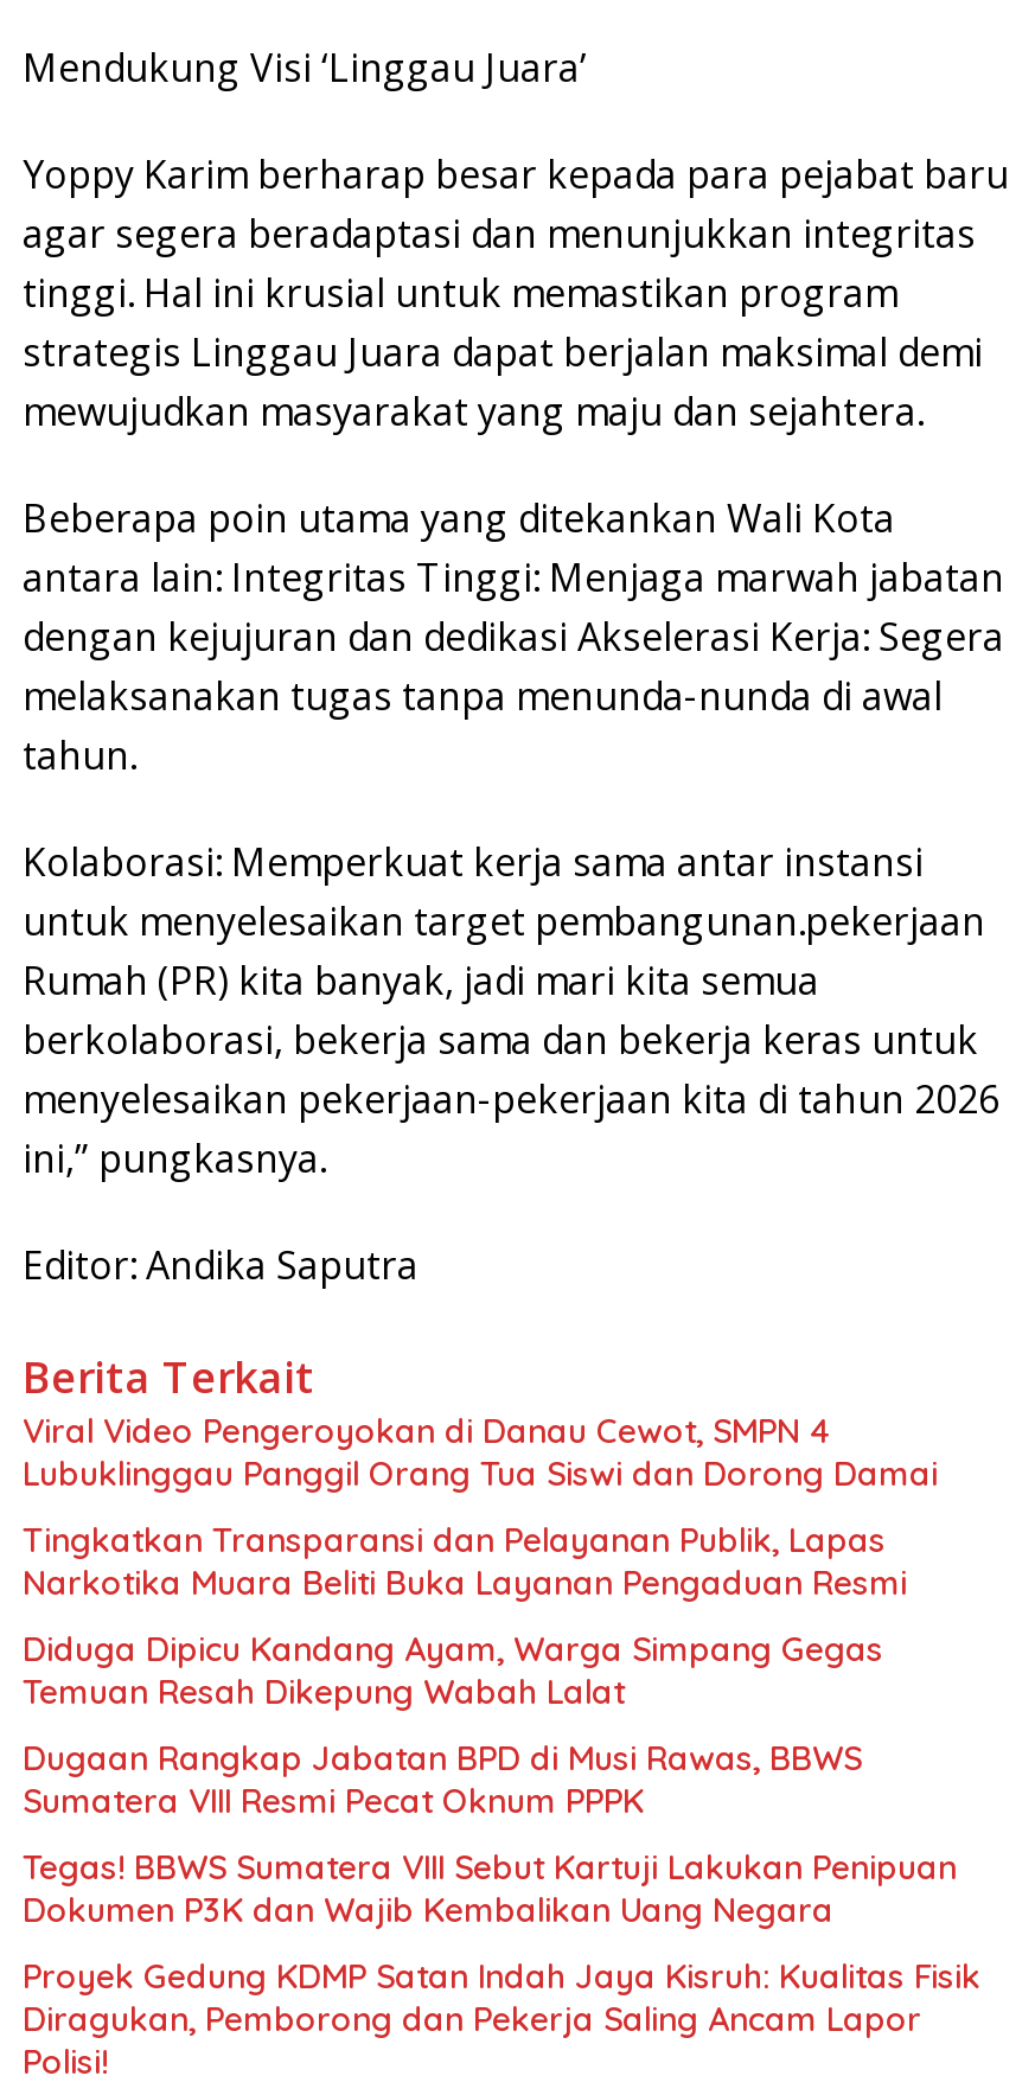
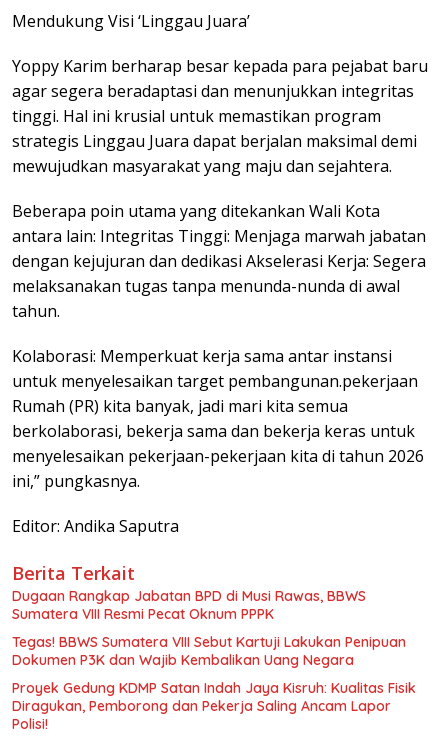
- Viral Video Pengeroyokan di Danau Cewot, SMPN 4
- Lubuklinggau Panggil Orang Tua Siswi dan Dorong Damai
- Tingkatkan Transparansi dan Pelayanan Publik, Lapas
- Narkotika Muara Beliti Buka Layanan Pengaduan Resmi
- Diduga Dipicu Kandang Ayam, Warga Simpang Gegas
- Temuan Resah Dikepung Wabah Lalat
